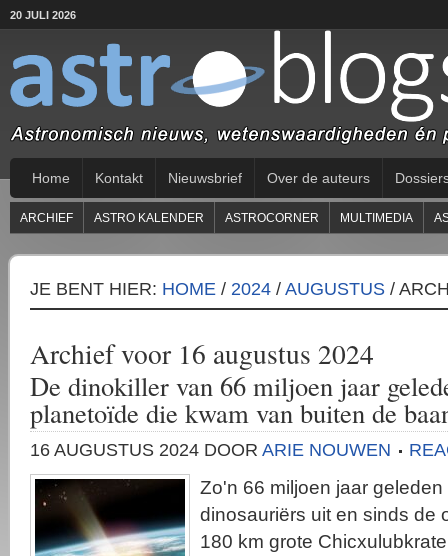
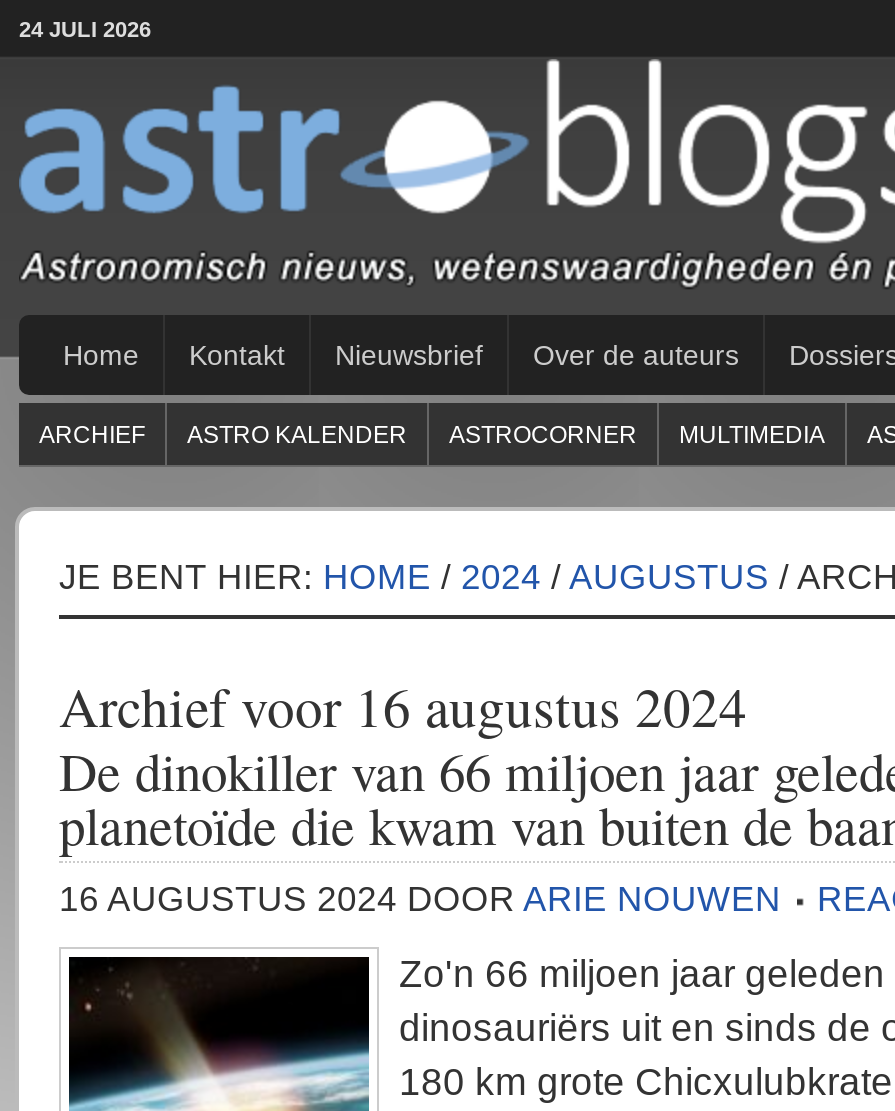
- 20 JULI 2026
+ 24 JULI 2026
